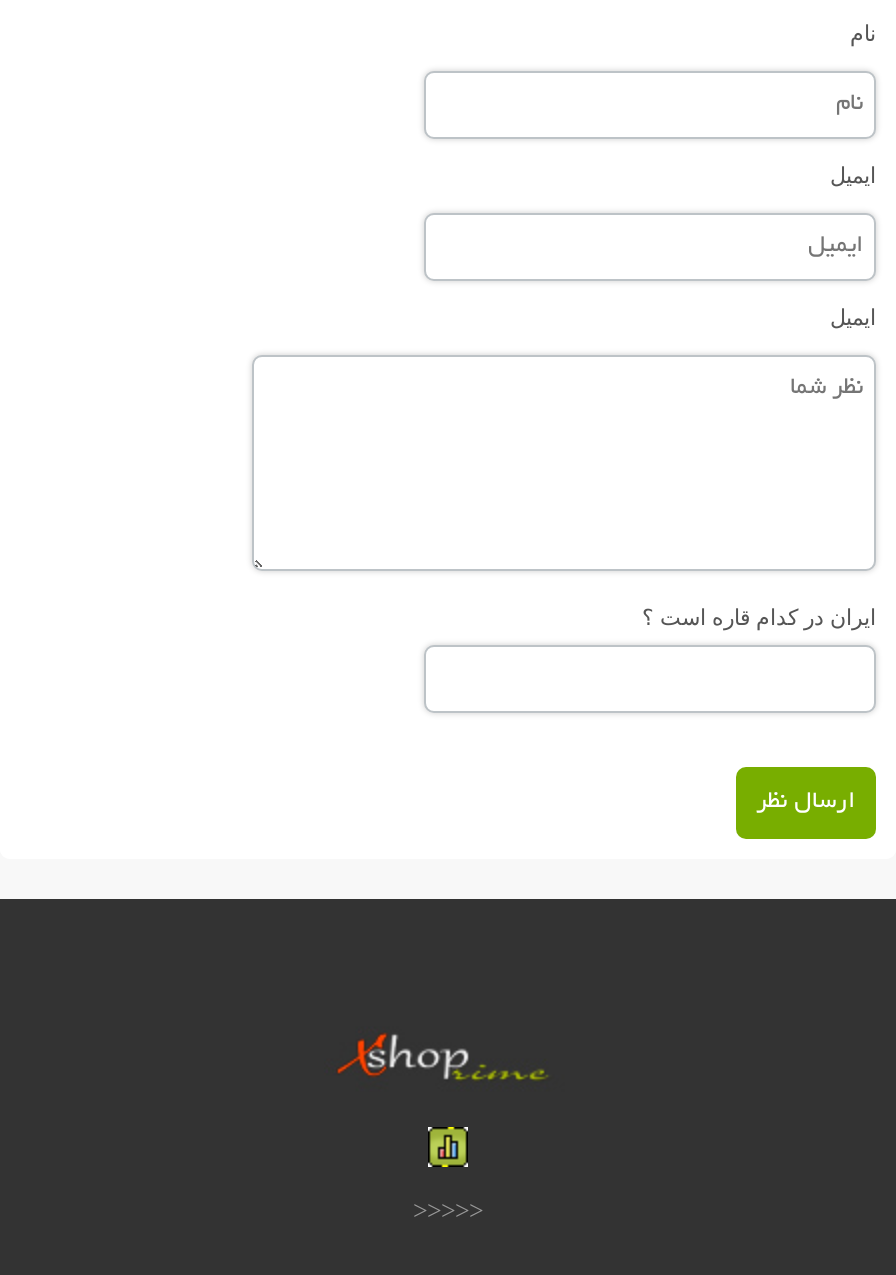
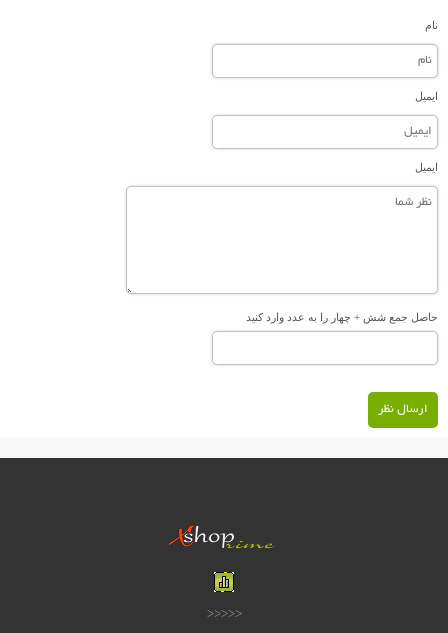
- ایران در کدام قاره است ؟
+ حاصل جمع شش + چهار را به عدد وارد کنید
